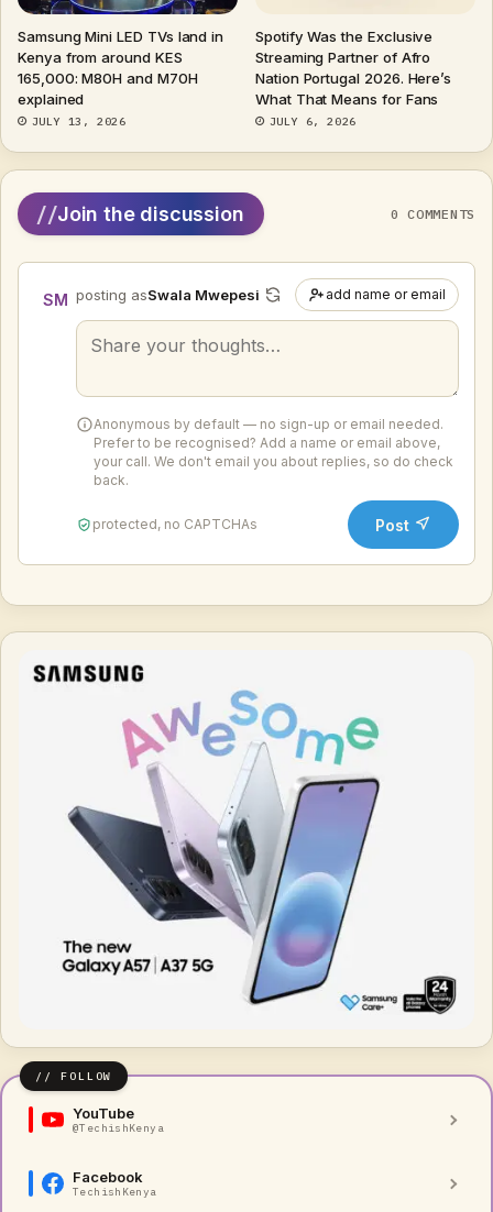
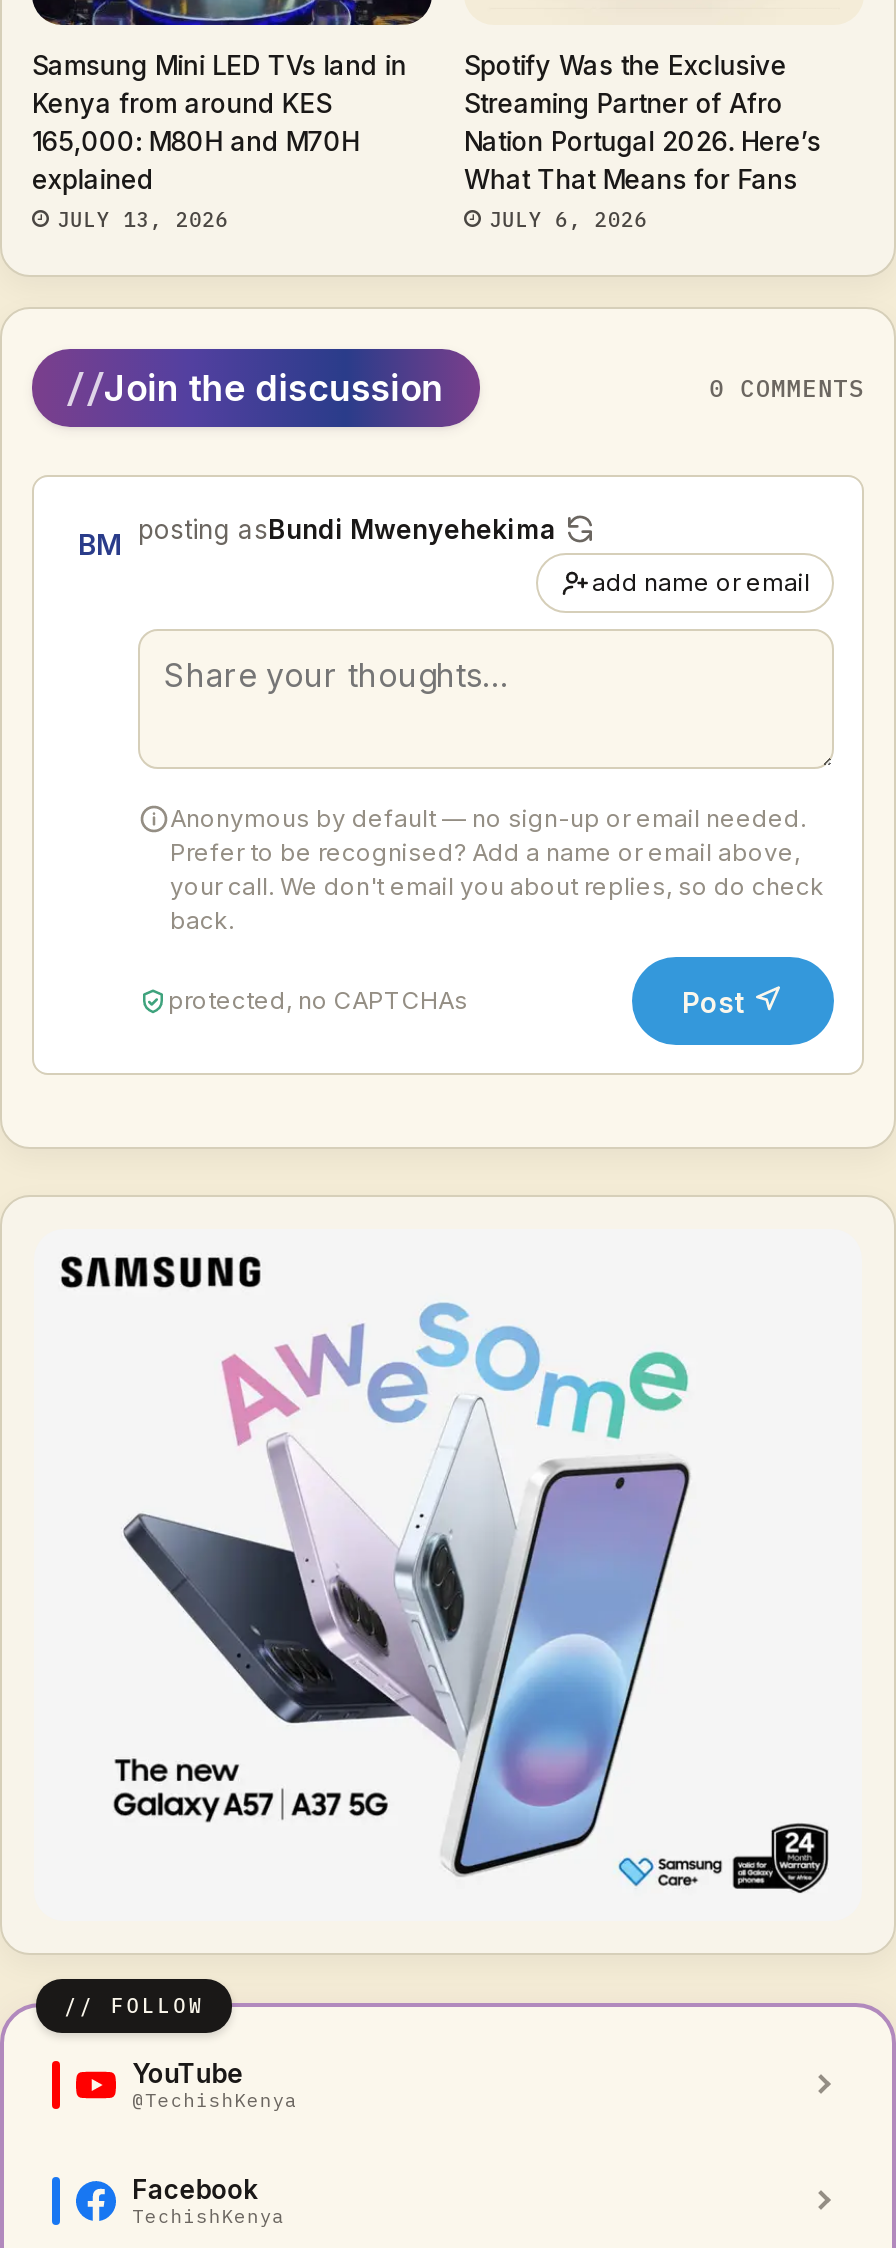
- SM posting asSwala Mwepesi
+ BM posting asBundi Mwenyehekima
